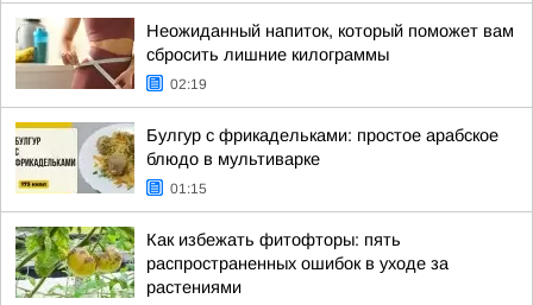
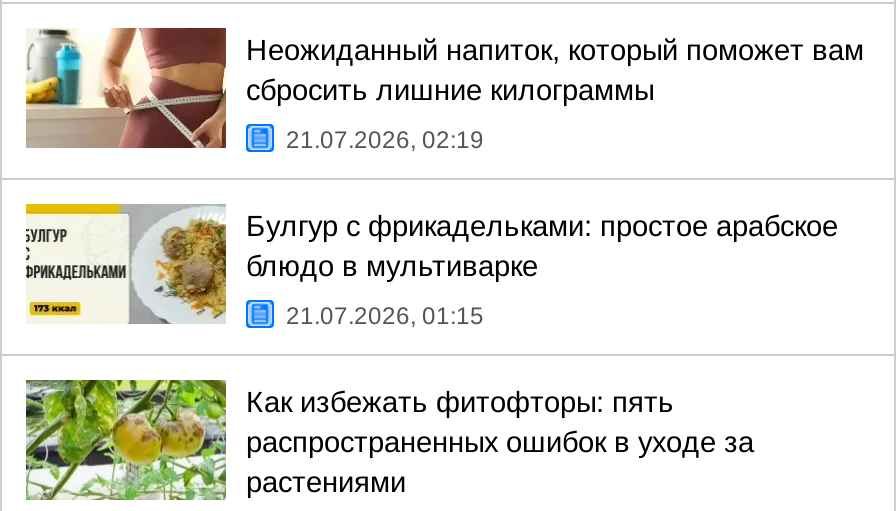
- 02:19
+ 21.07.2026, 02:19

- 01:15
+ 21.07.2026, 01:15
